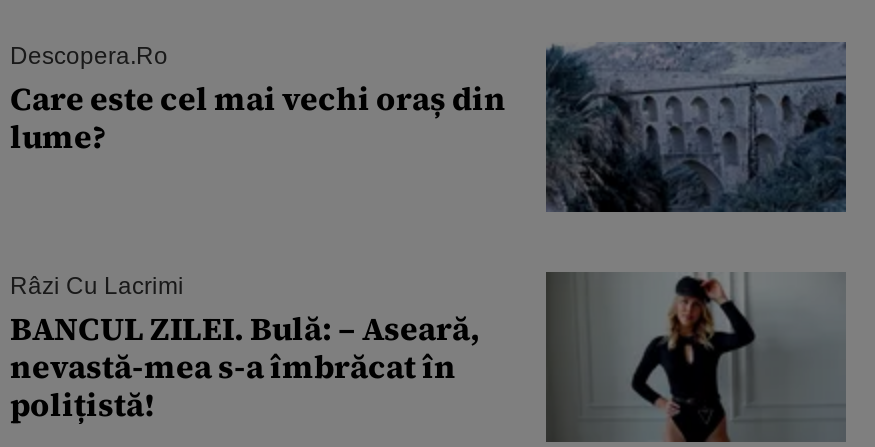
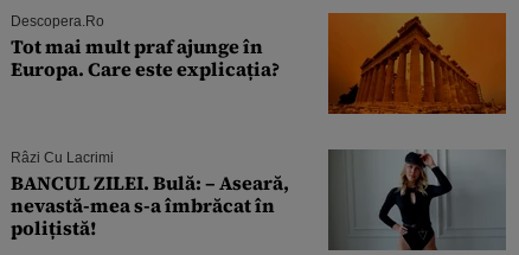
- [image]
- Care este cel mai vechi oraș din
- lume?
+ [image]
+ Tot mai mult praf ajunge în
+ Europa. Care este explicația?
